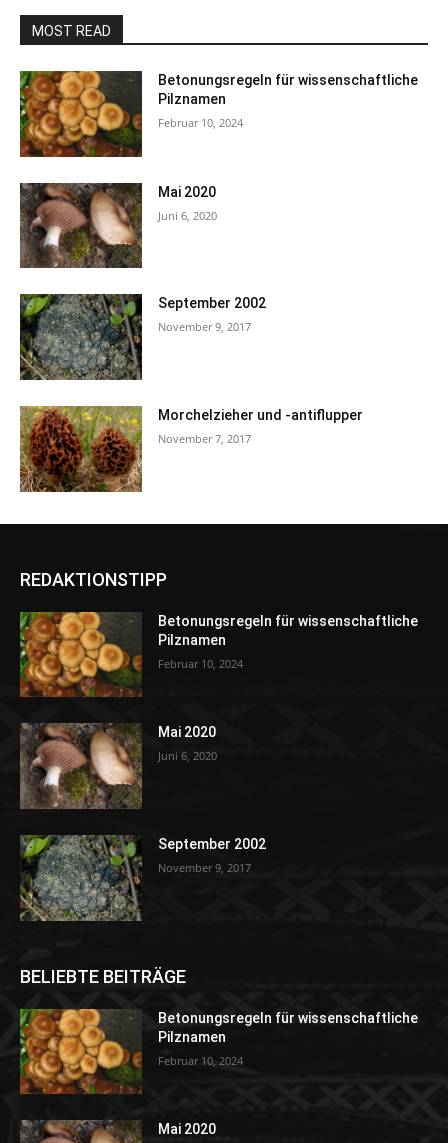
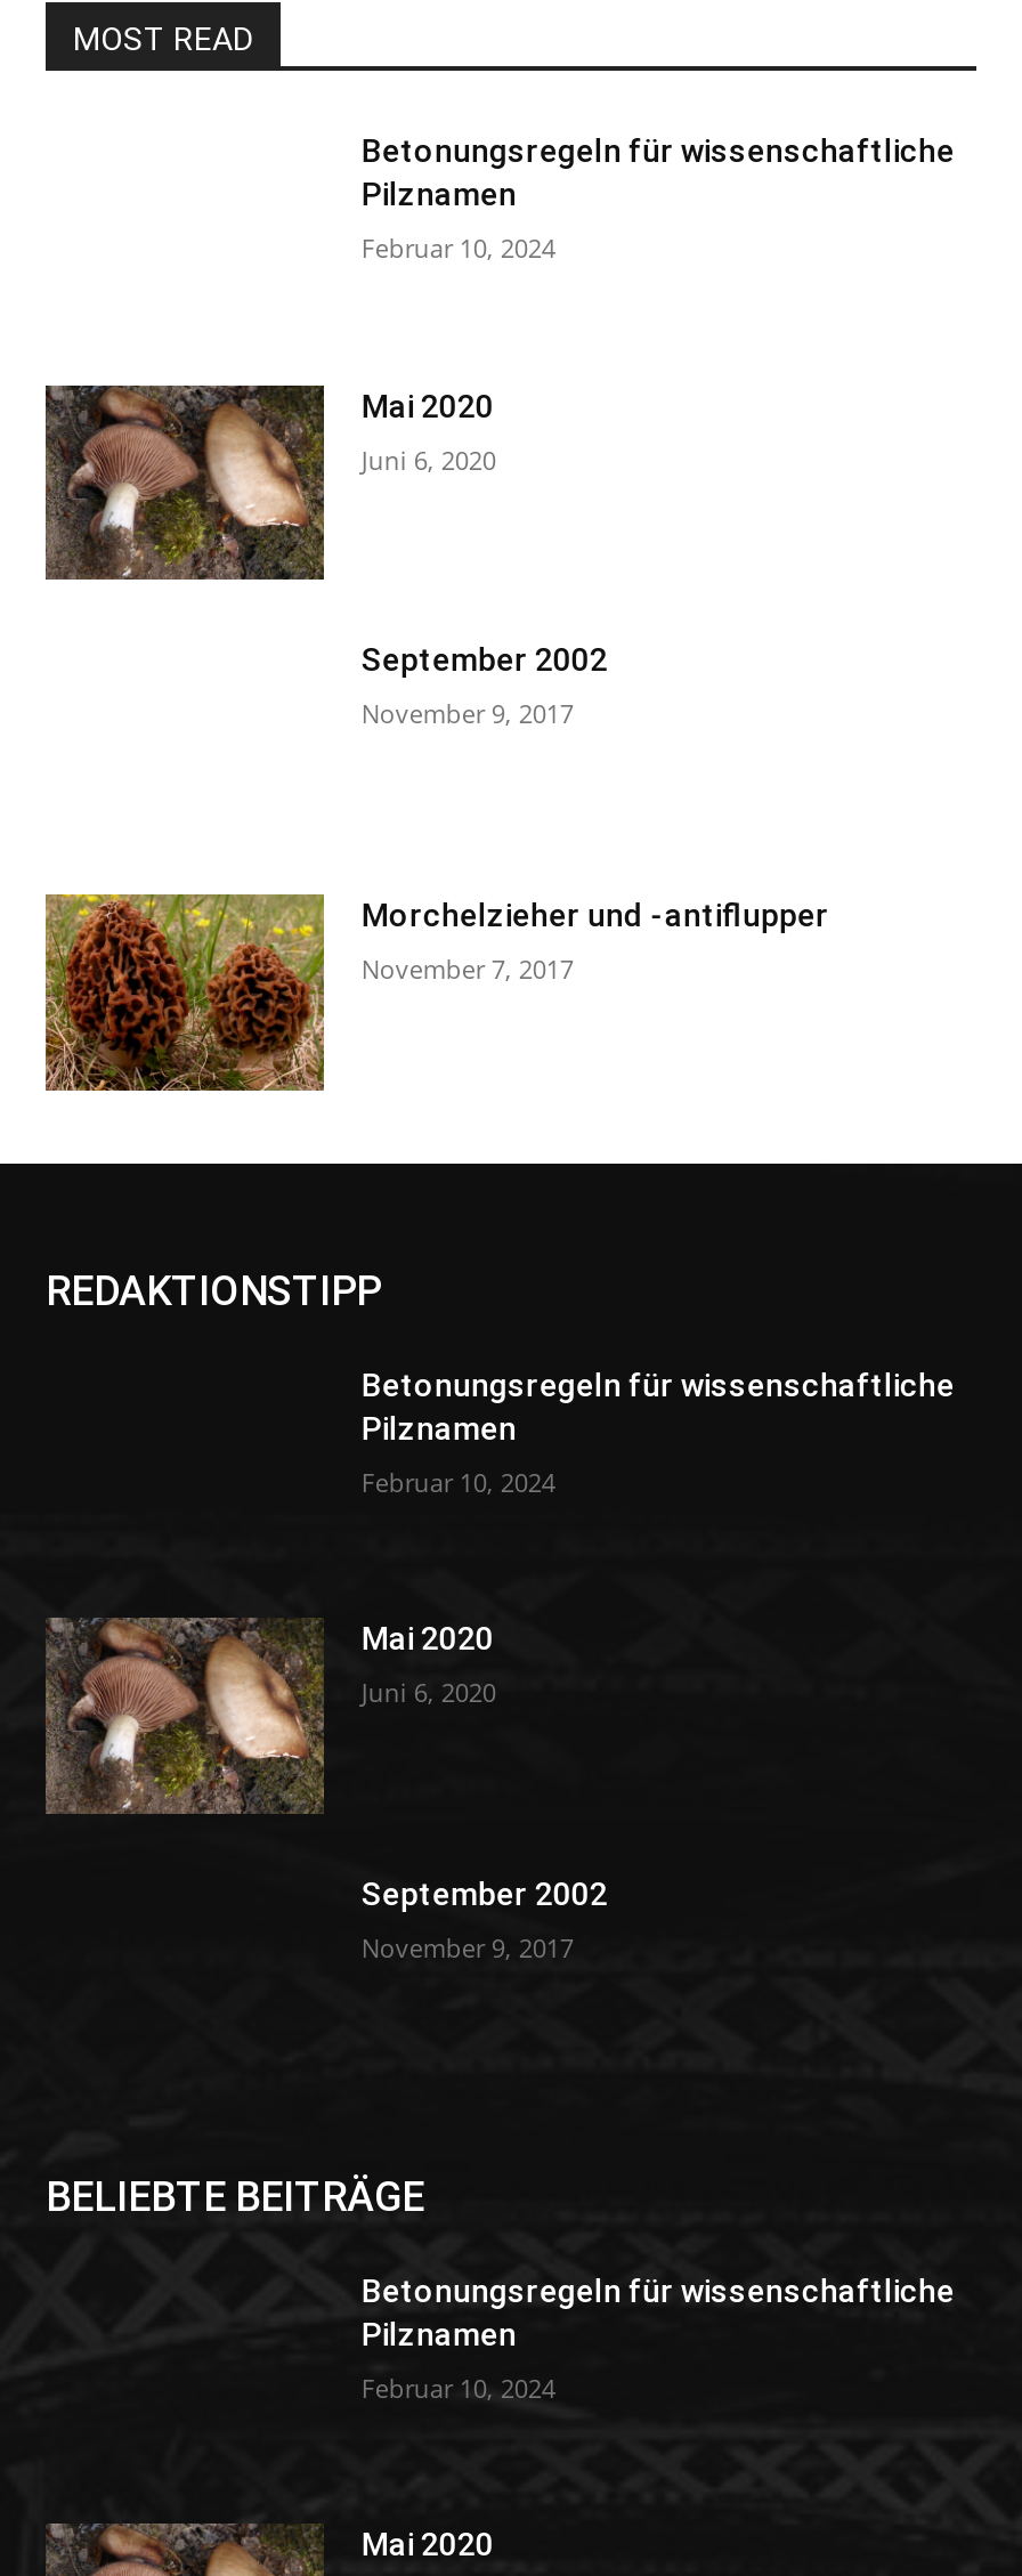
- [image]

- [image]

- [image]

- [image]

- [image]
